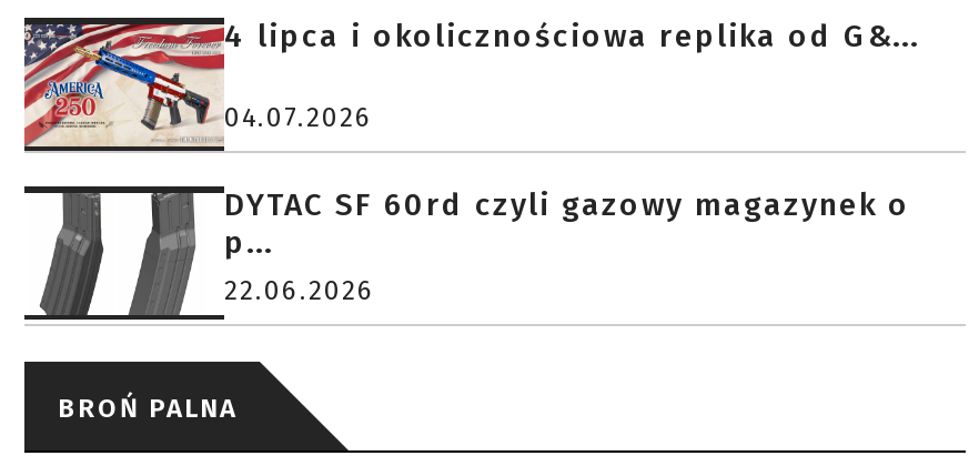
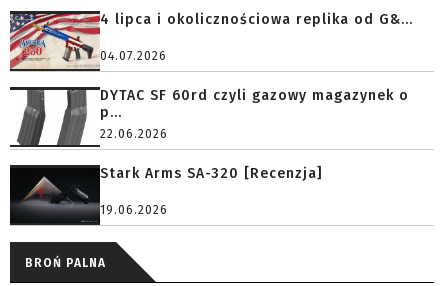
+ [image]
+ Stark Arms SA-320 [Recenzja]
+ 19.06.2026
